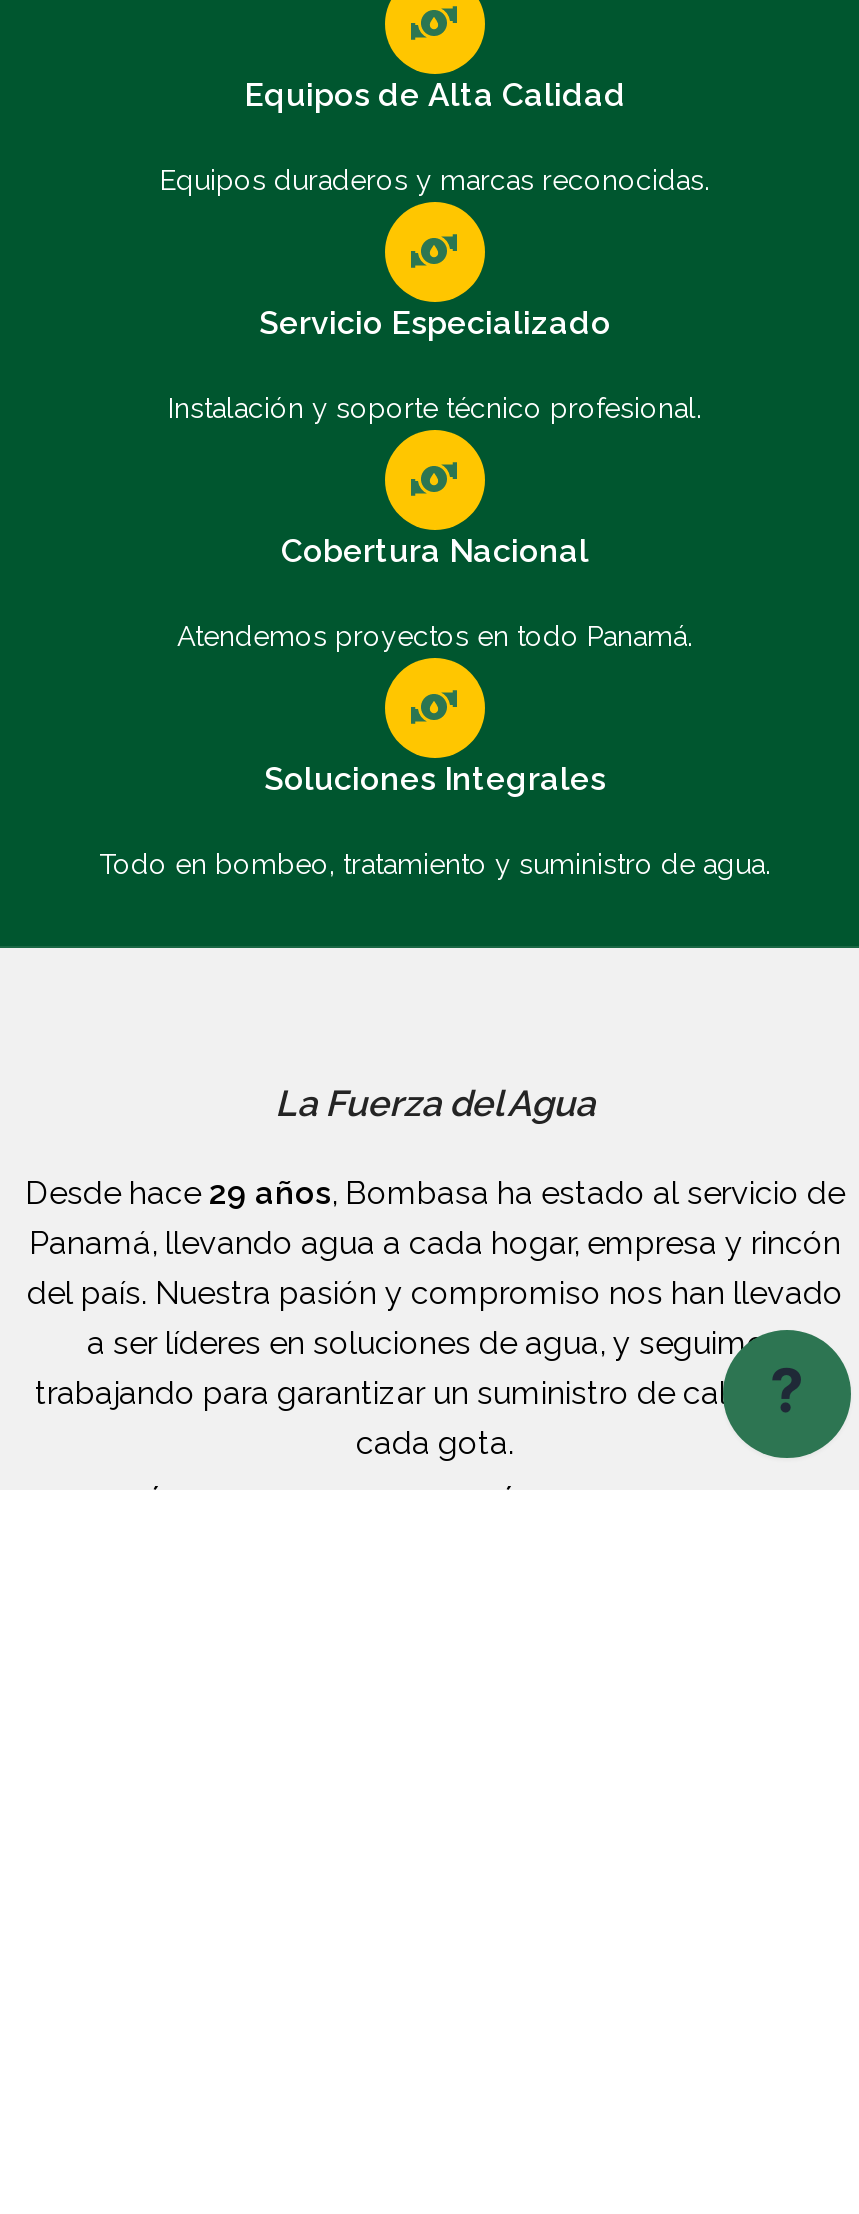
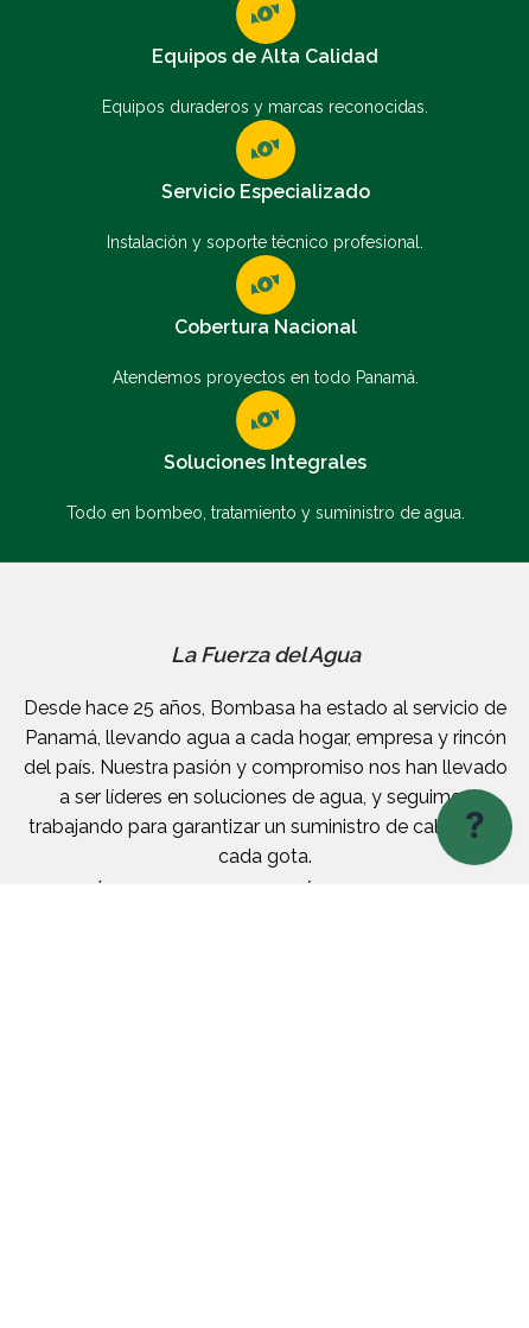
- Desde hace 29 años, Bombasa ha estado al servicio de
+ Desde hace 25 años, Bombasa ha estado al servicio de
